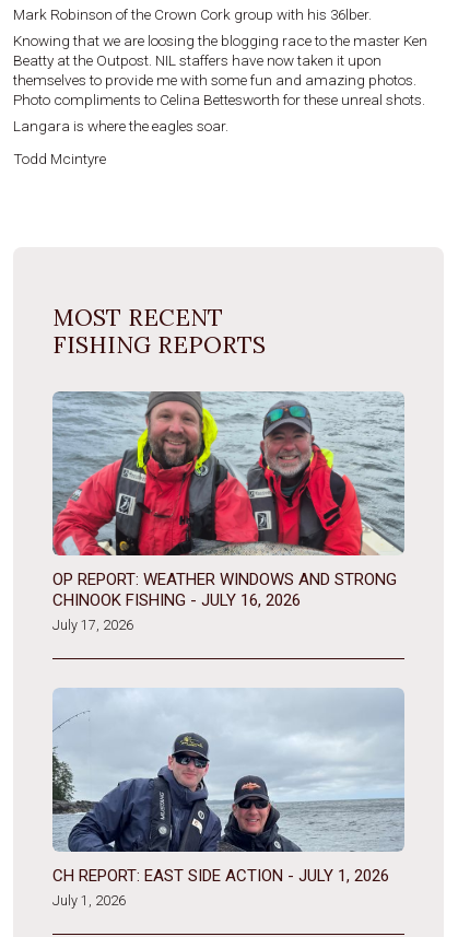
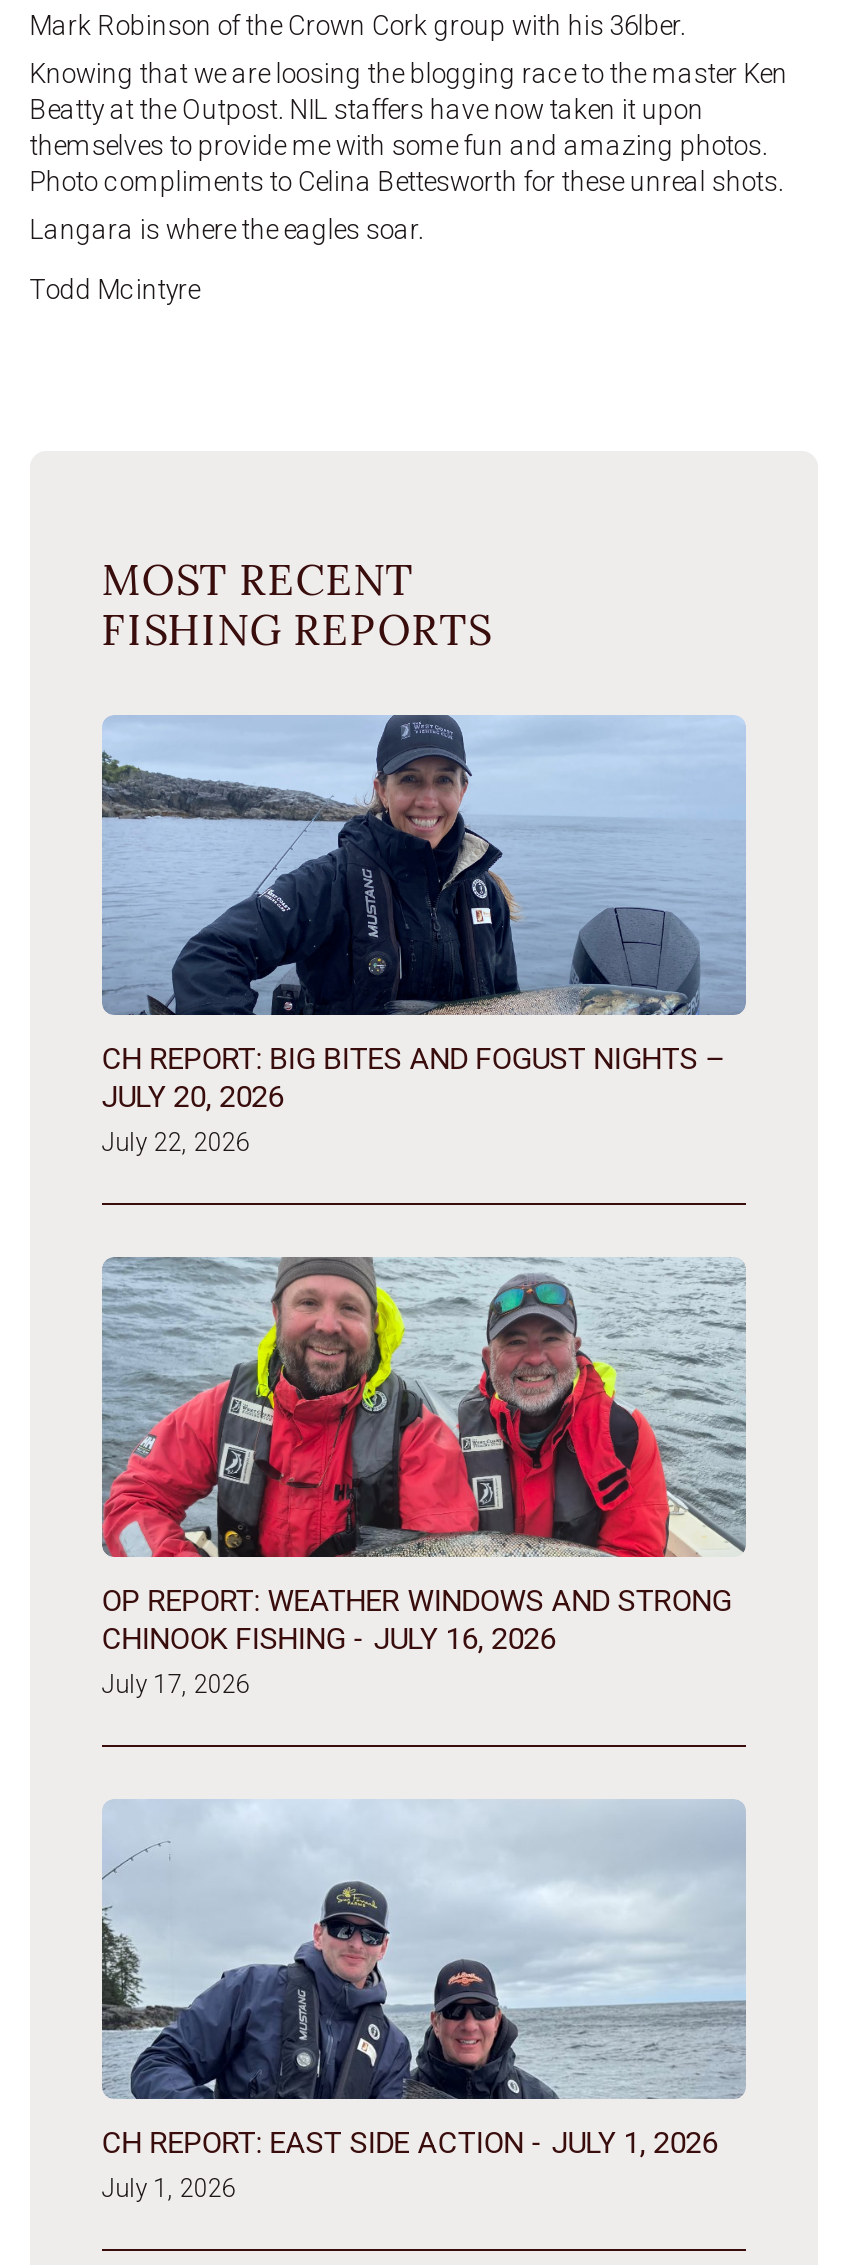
+ [image]
+ CH REPORT: BIG BITES AND FOGUST NIGHTS –
+ JULY 20, 2026
+ July 22, 2026
